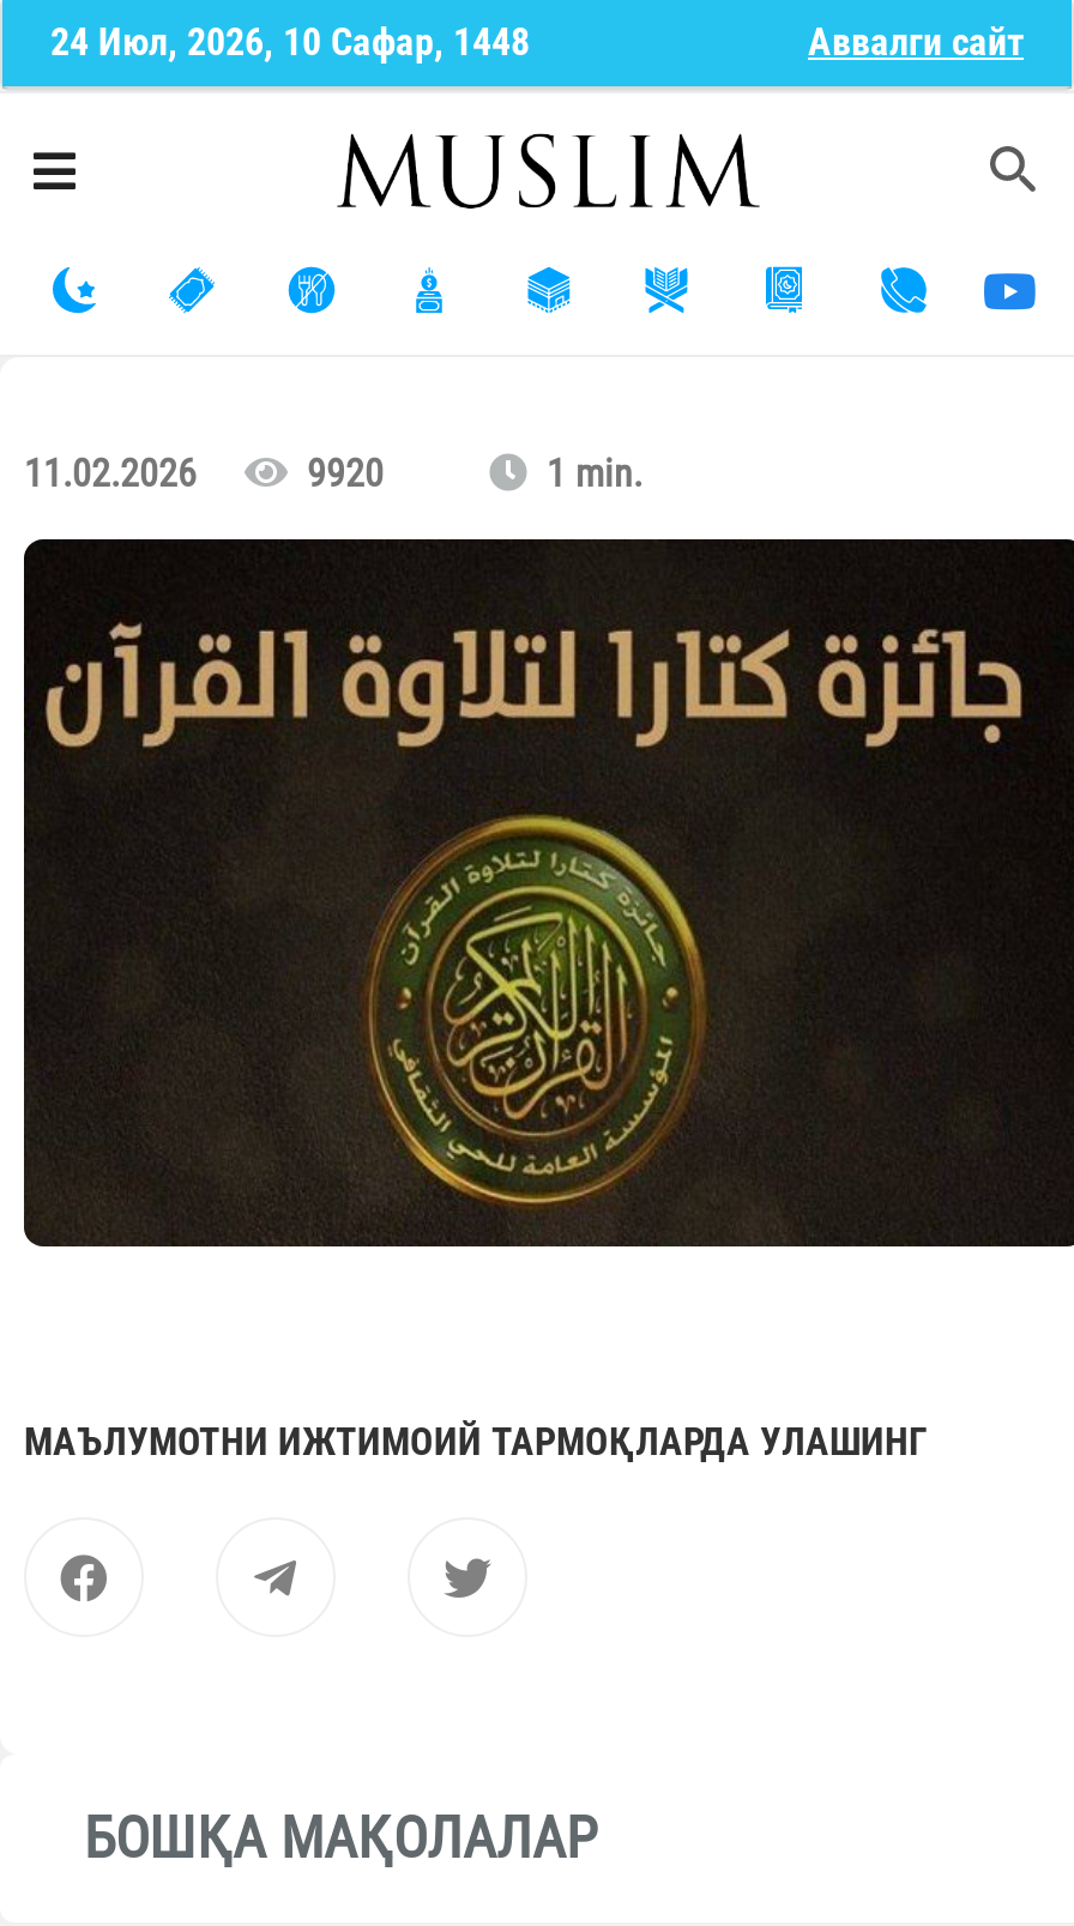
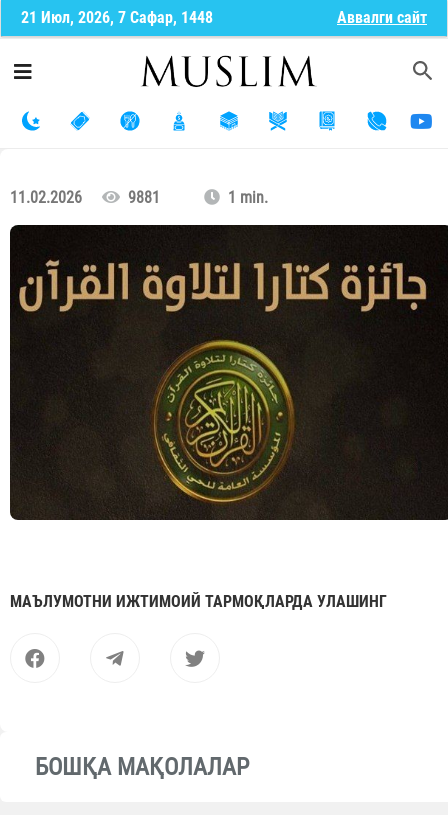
- 24 Июл, 2026, 10 Сафар, 1448
+ 21 Июл, 2026, 7 Сафар, 1448

- 11.02.2026 9920
+ 11.02.2026 9881
